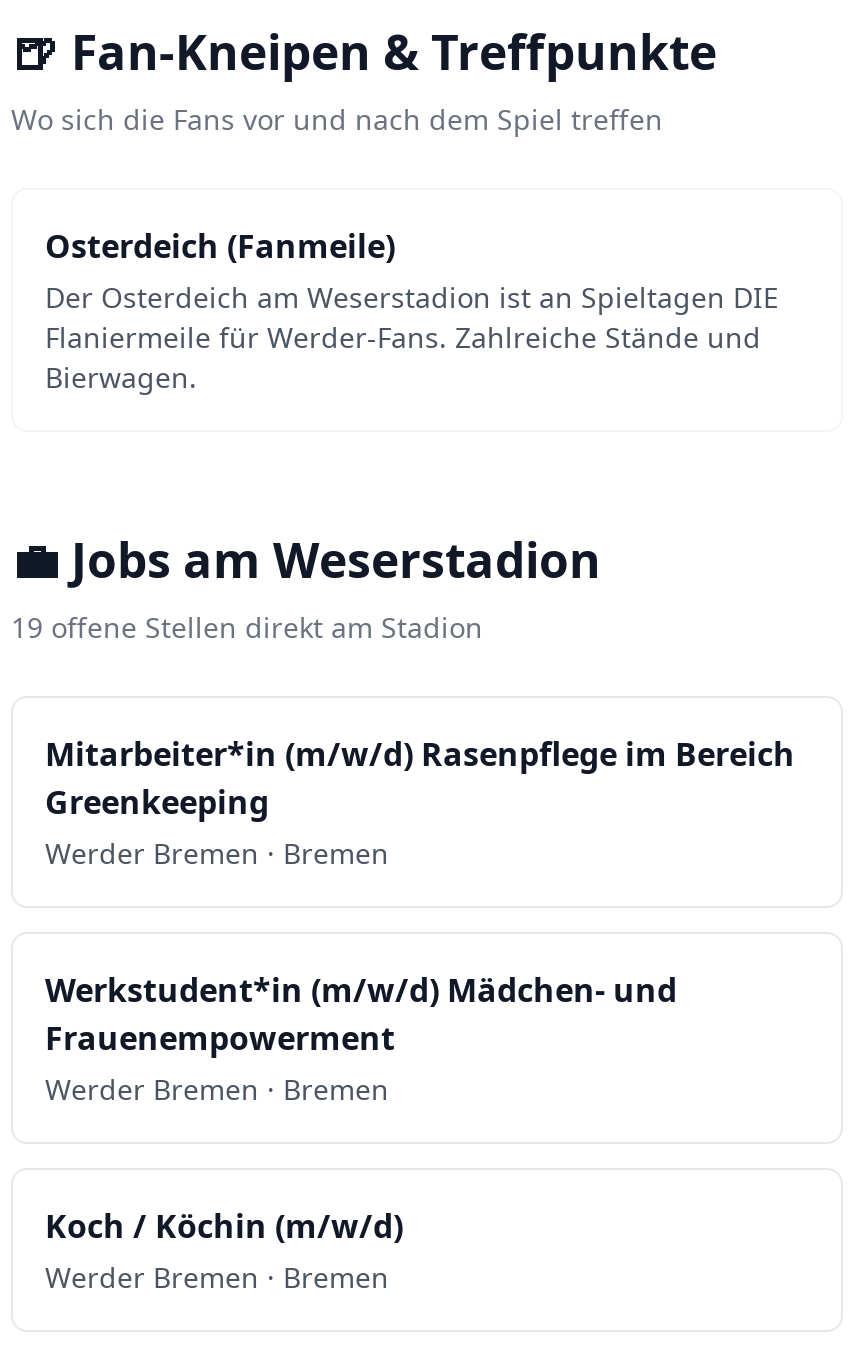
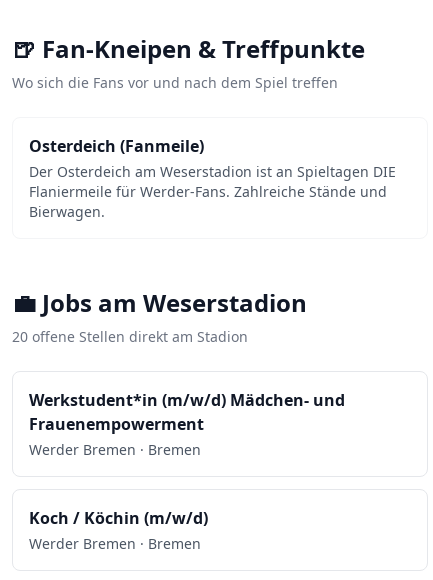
- 19 offene Stellen direkt am Stadion
- Mitarbeiter*in (m/w/d) Rasenpflege im Bereich
- Greenkeeping
- Werder Bremen · Bremen
+ 20 offene Stellen direkt am Stadion
